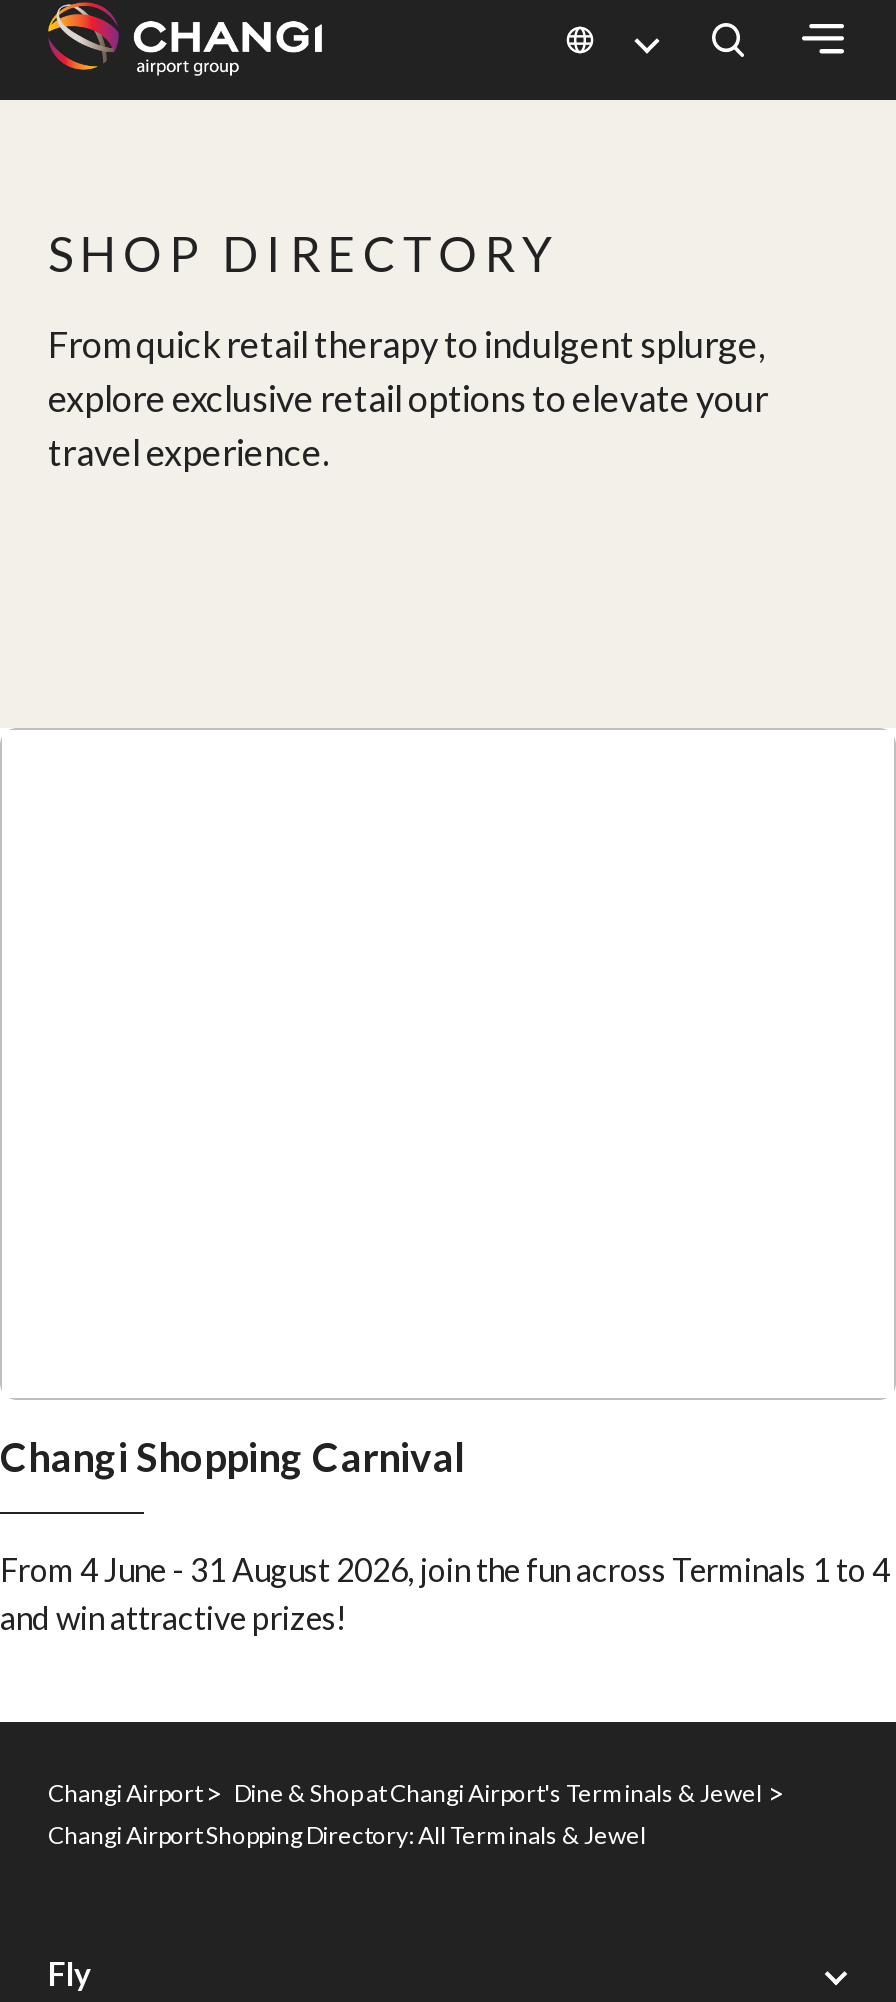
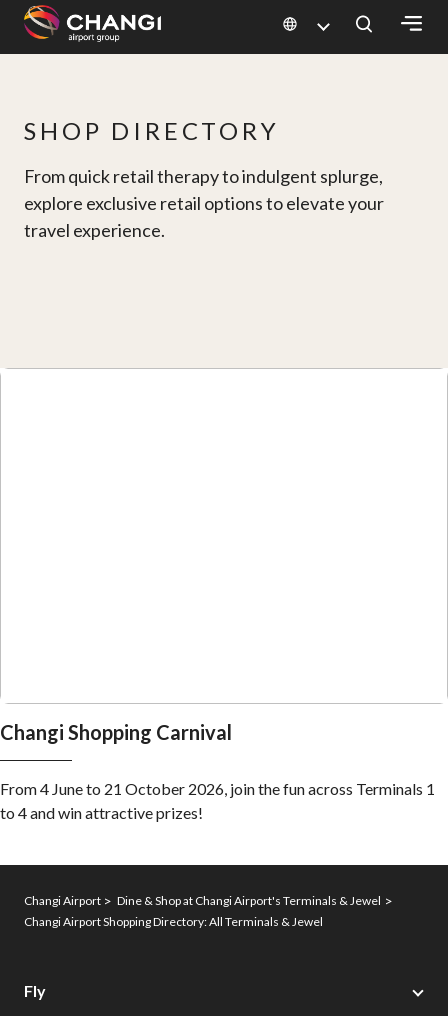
- From 4 June - 31 August 2026, join the fun across Terminals 1 to 4
- and win attractive prizes!
+ From 4 June to 21 October 2026, join the fun across Terminals 1
+ to 4 and win attractive prizes!
